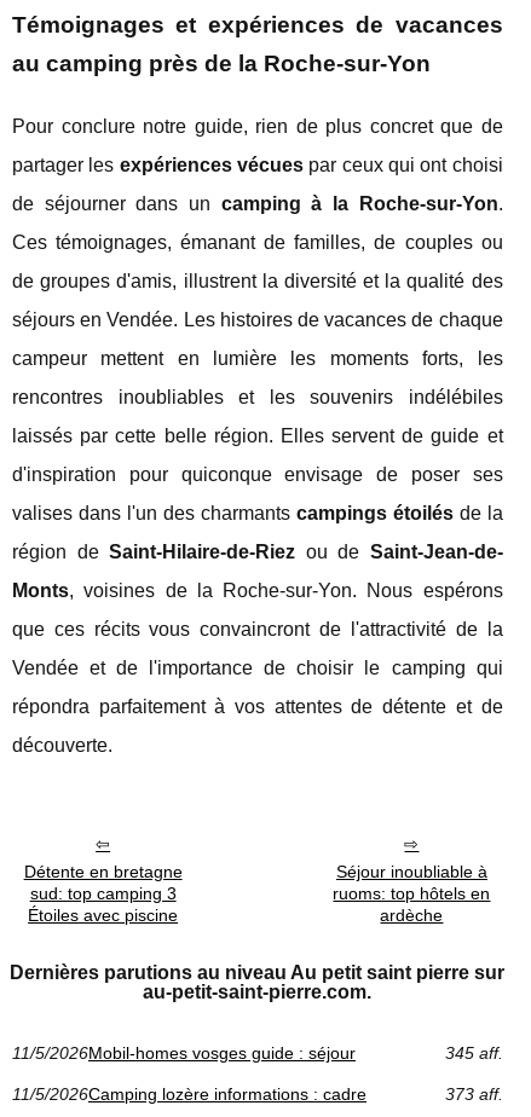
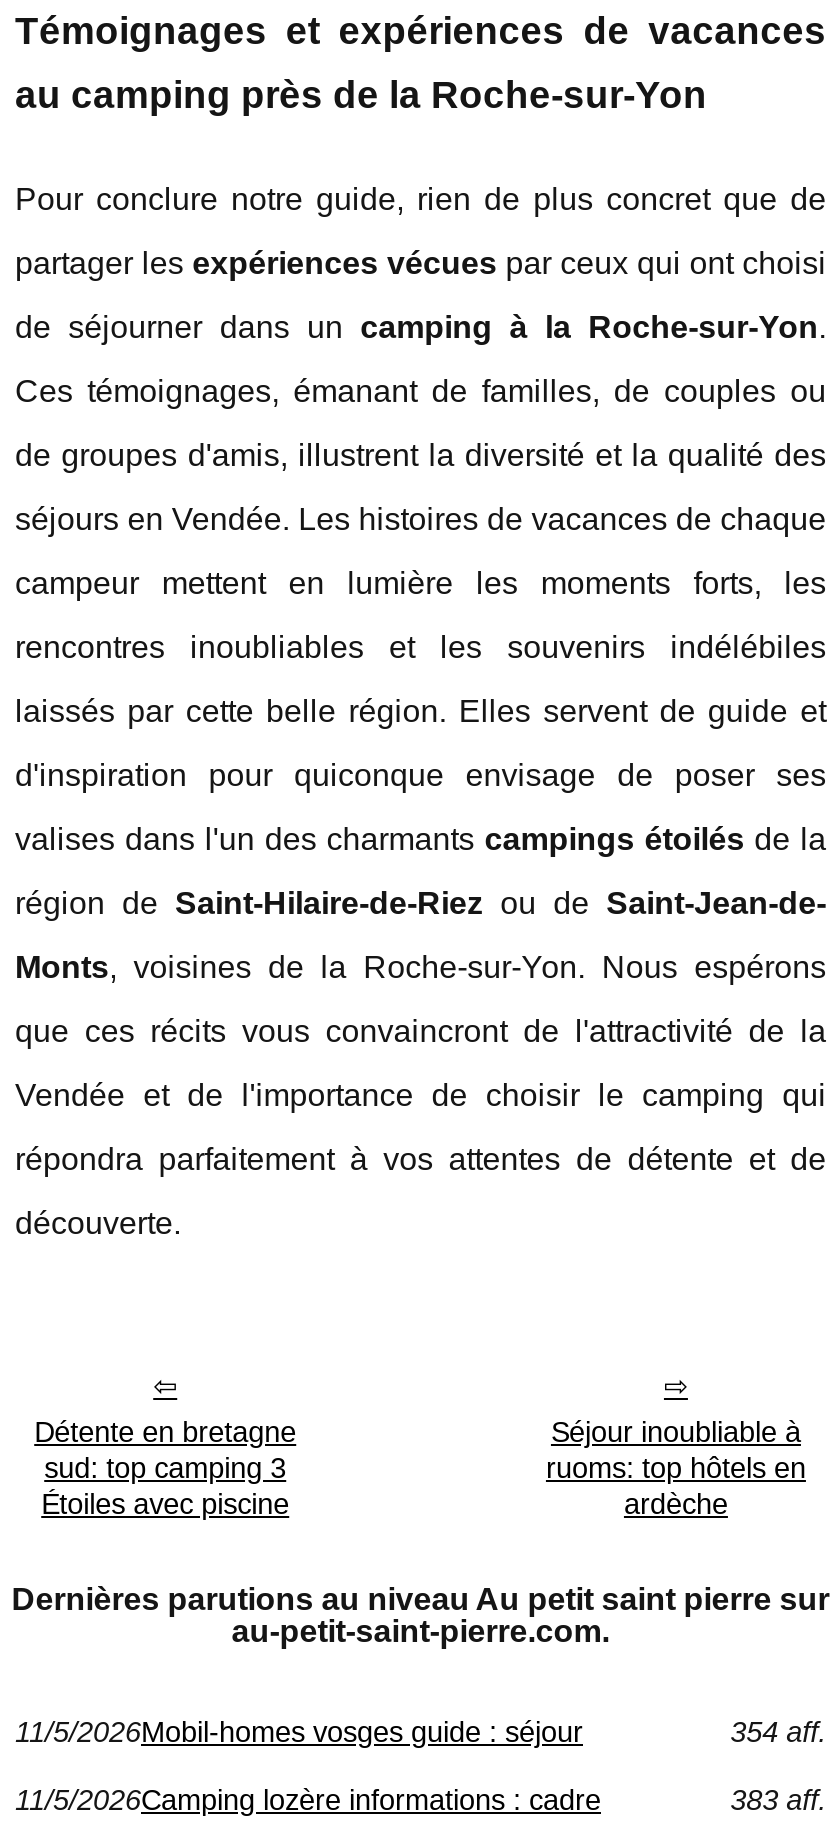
- 345 aff.
+ 354 aff.

- 373 aff.
+ 383 aff.
